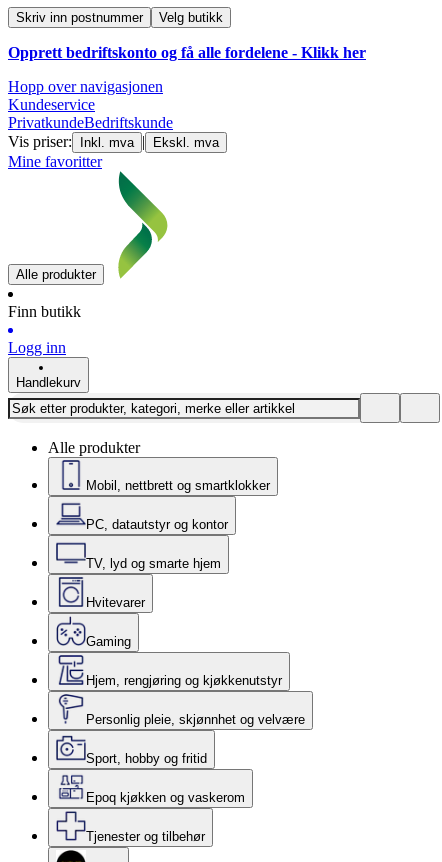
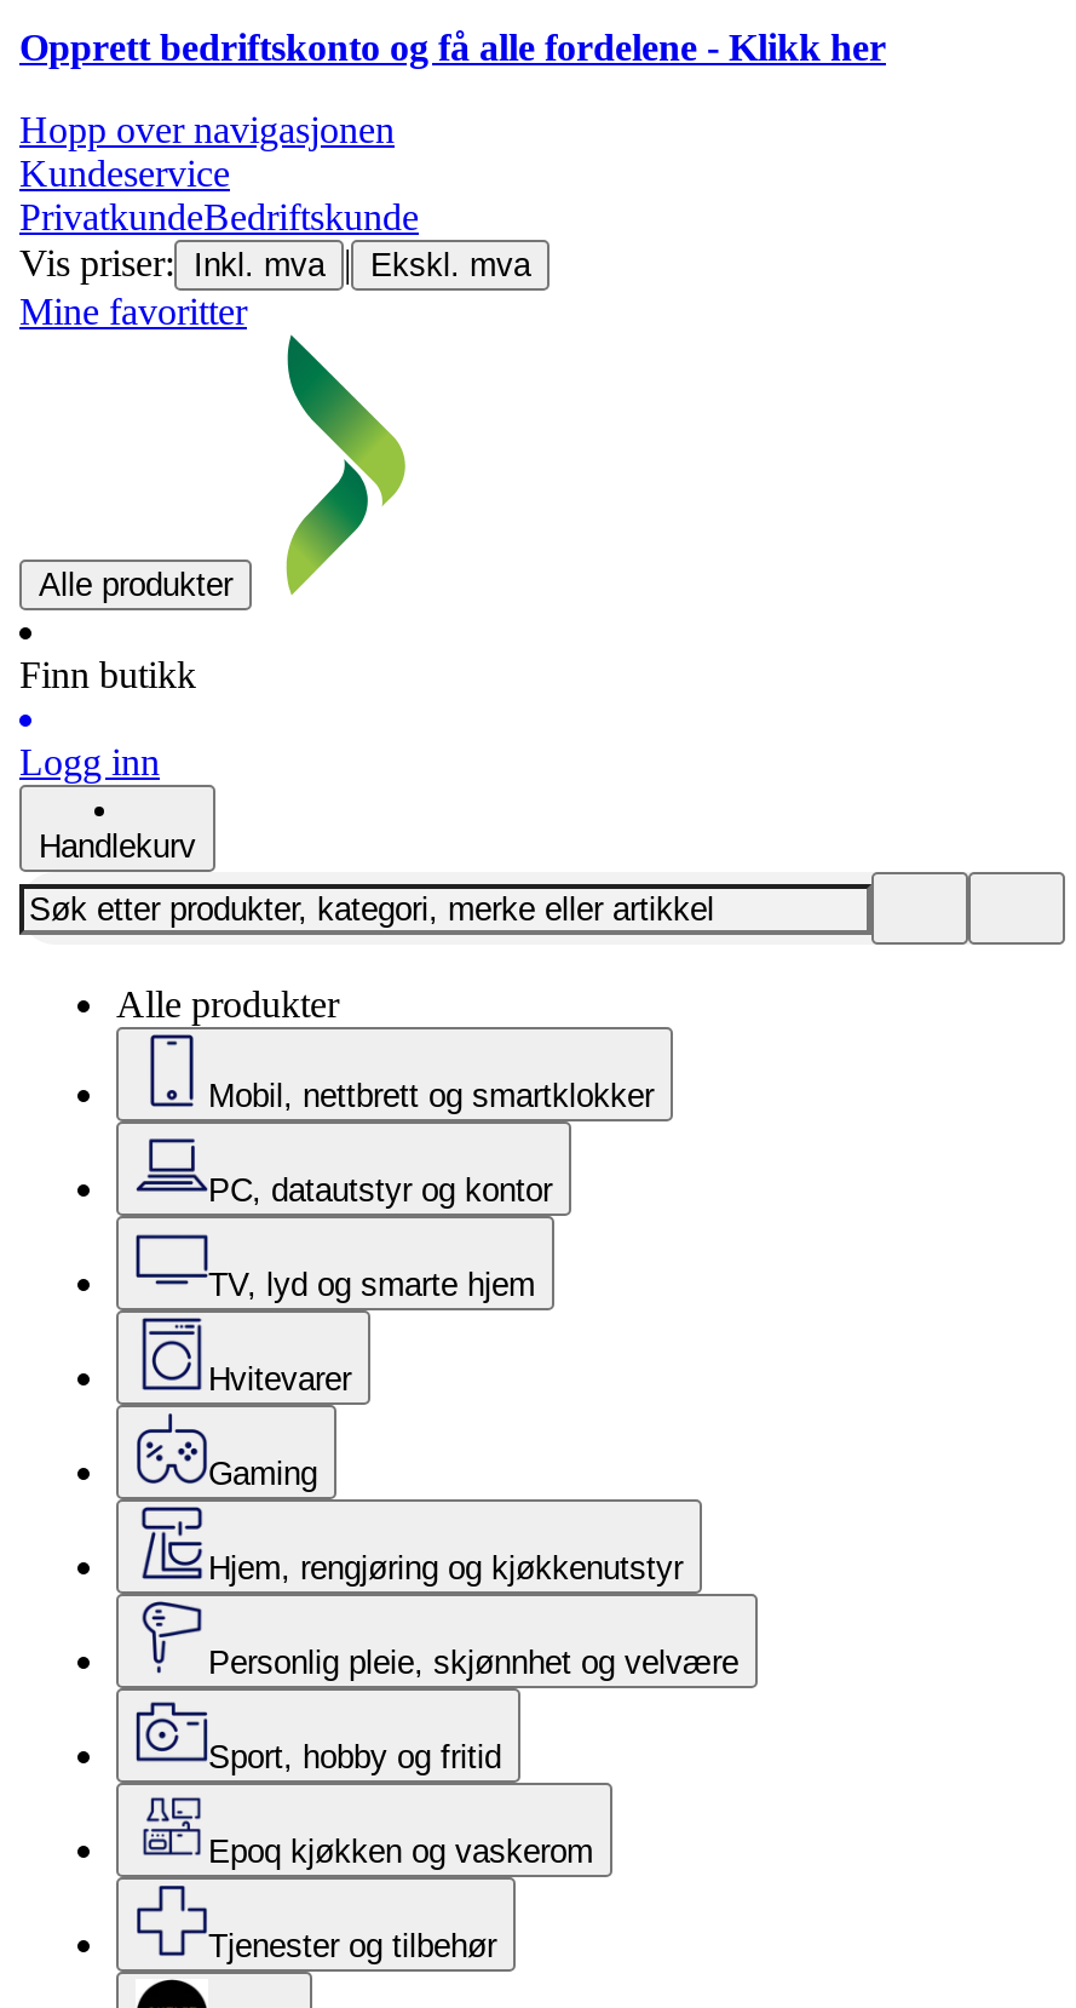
- Skriv inn postnummer
- Velg butikk
